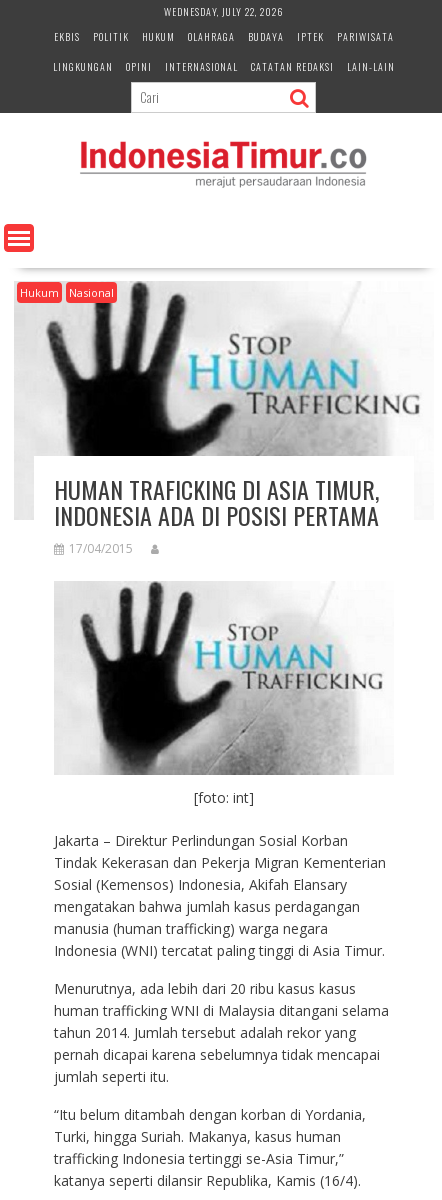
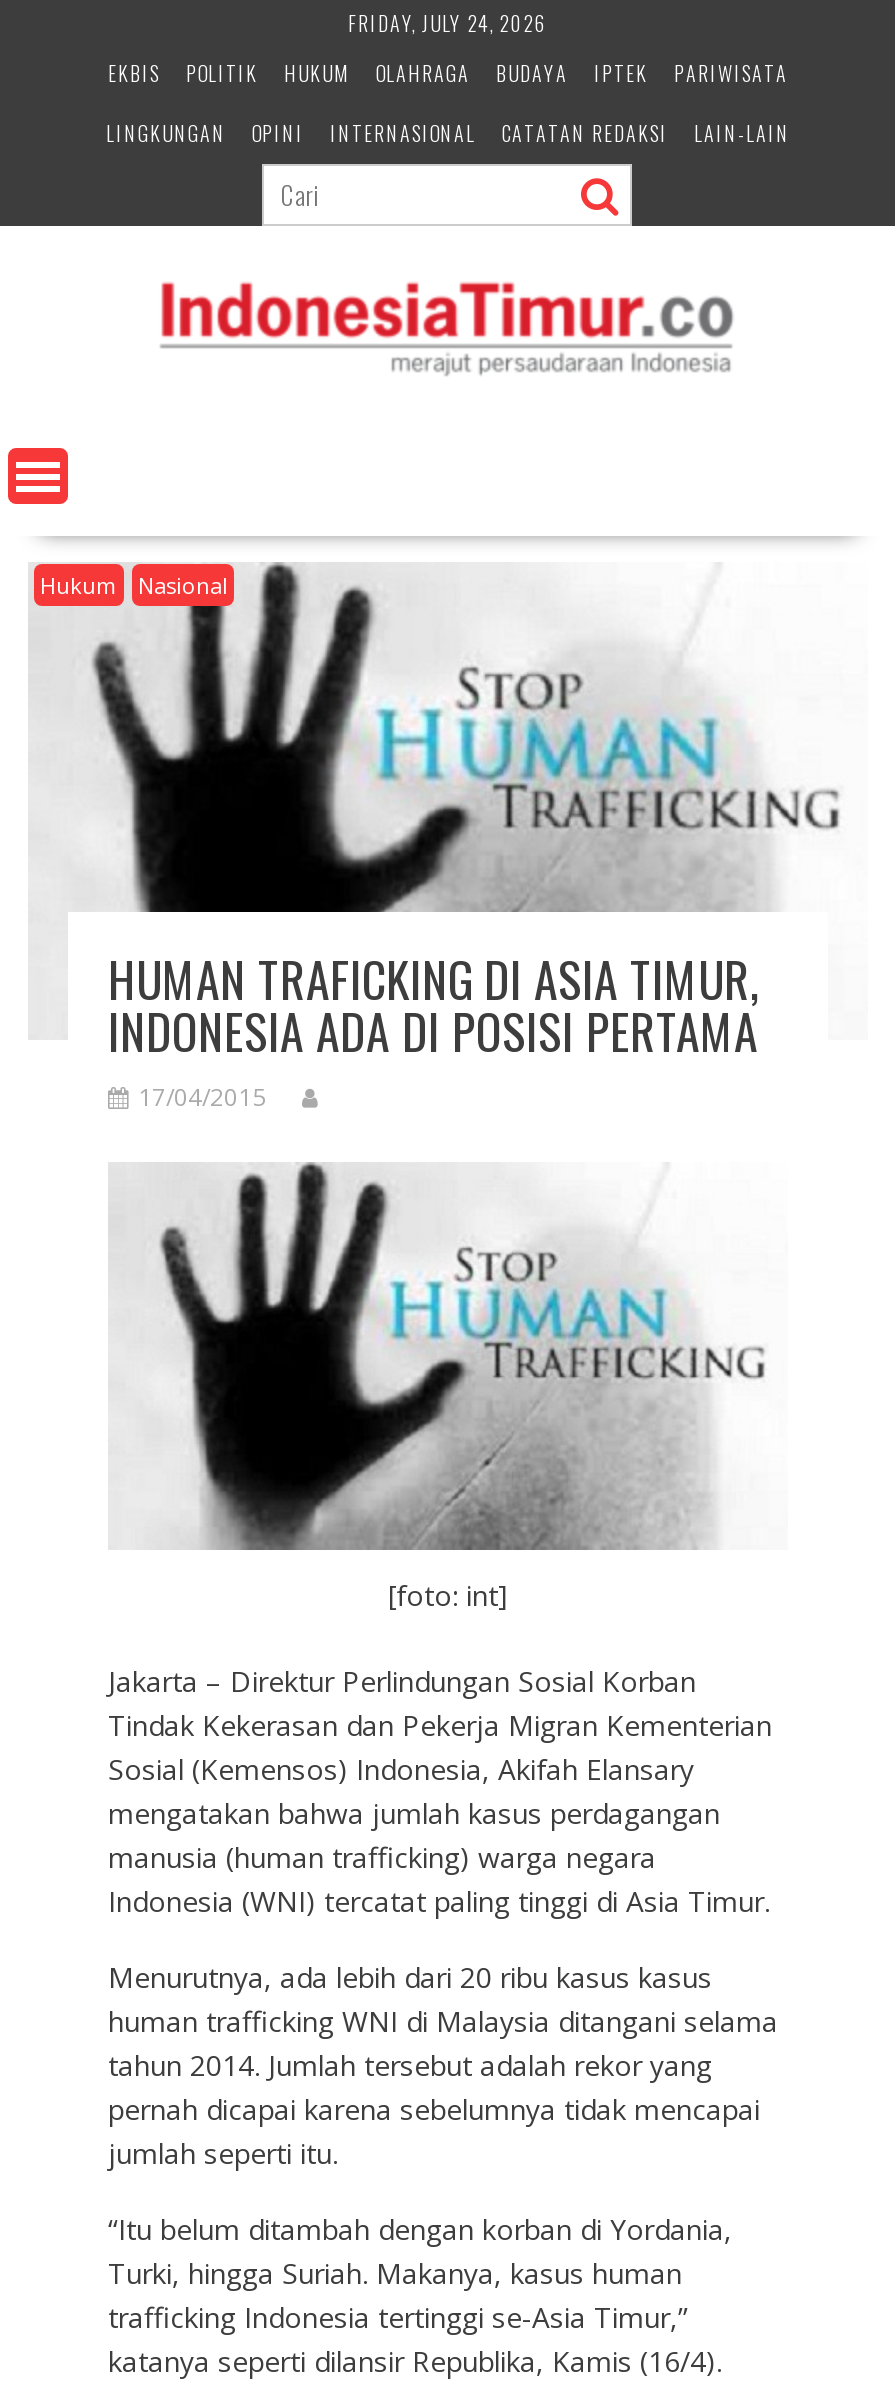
- WEDNESDAY, JULY 22, 2026
+ FRIDAY, JULY 24, 2026
